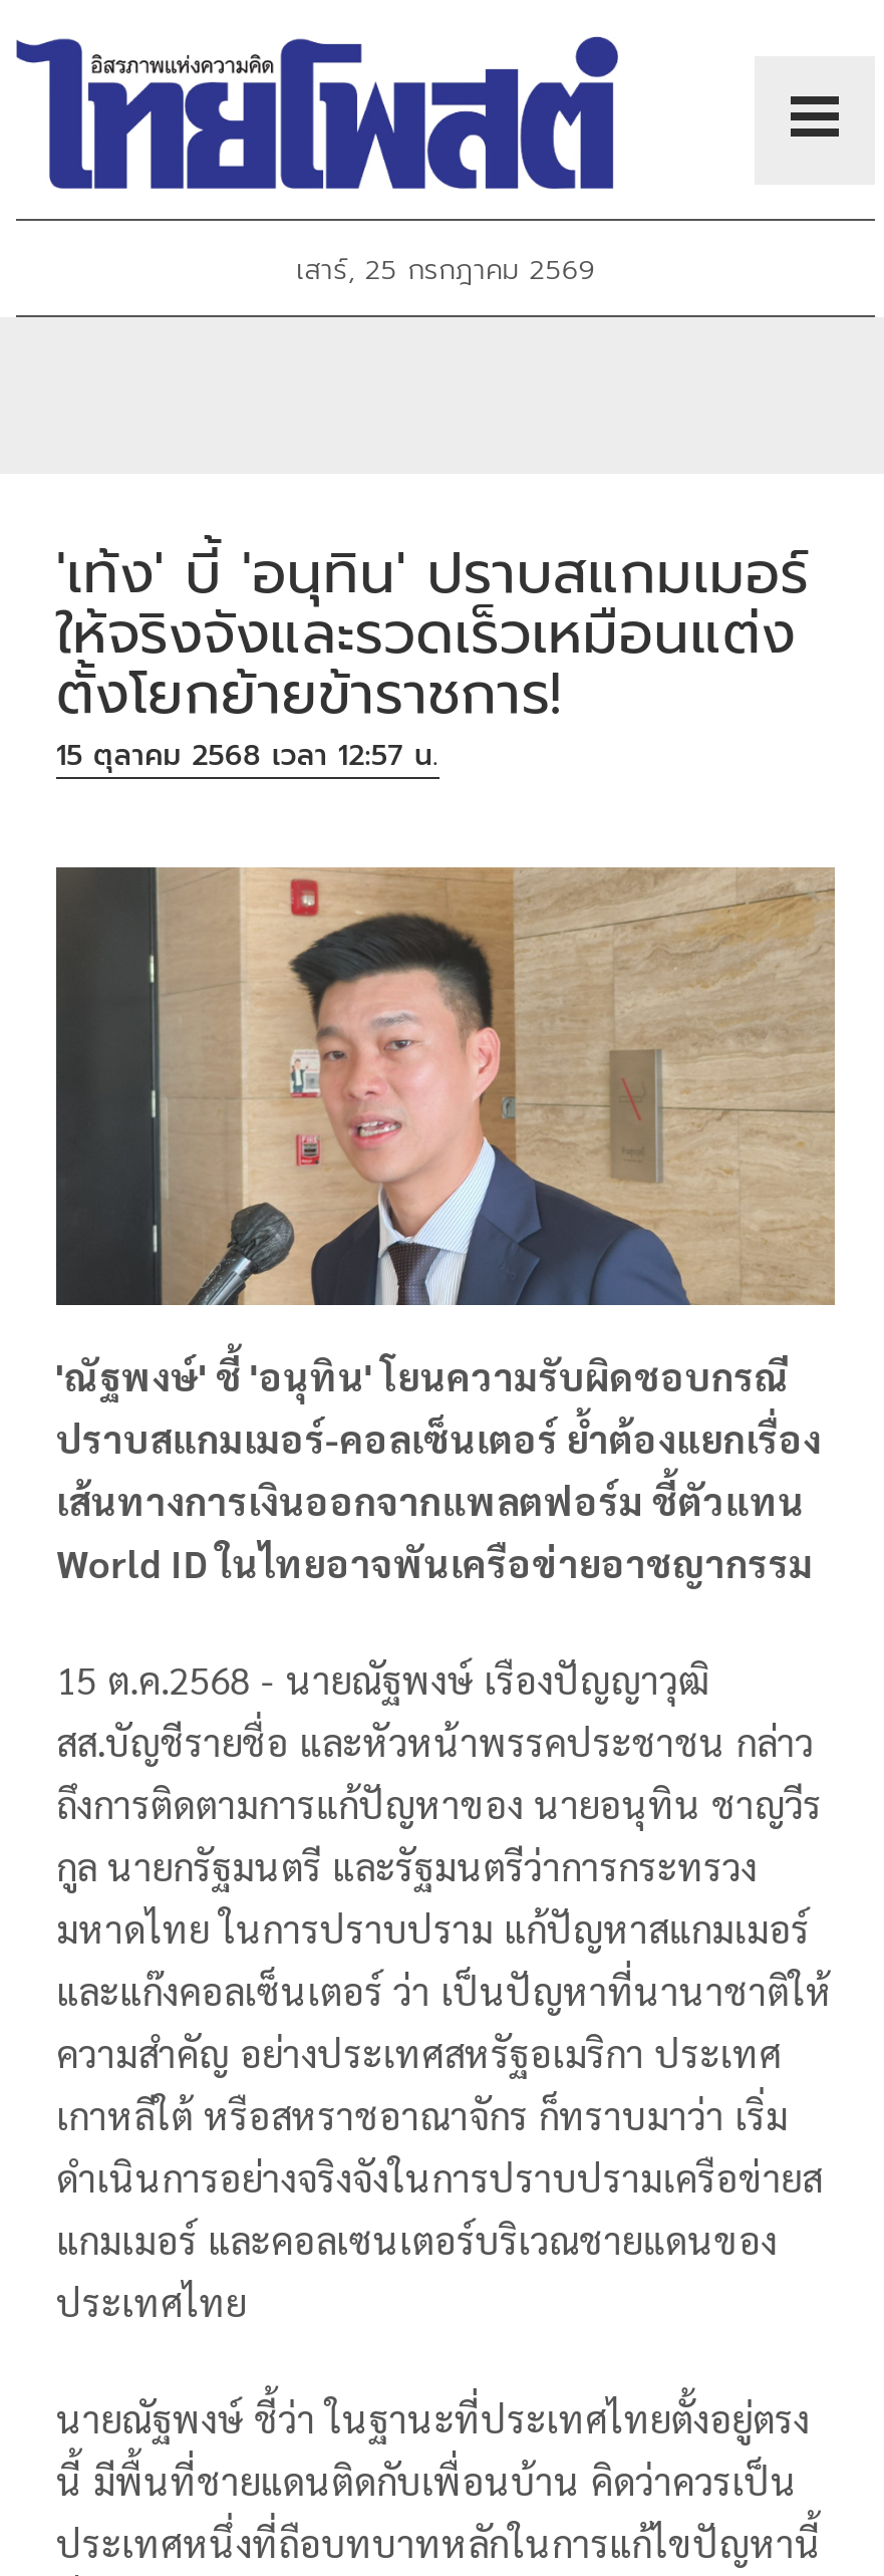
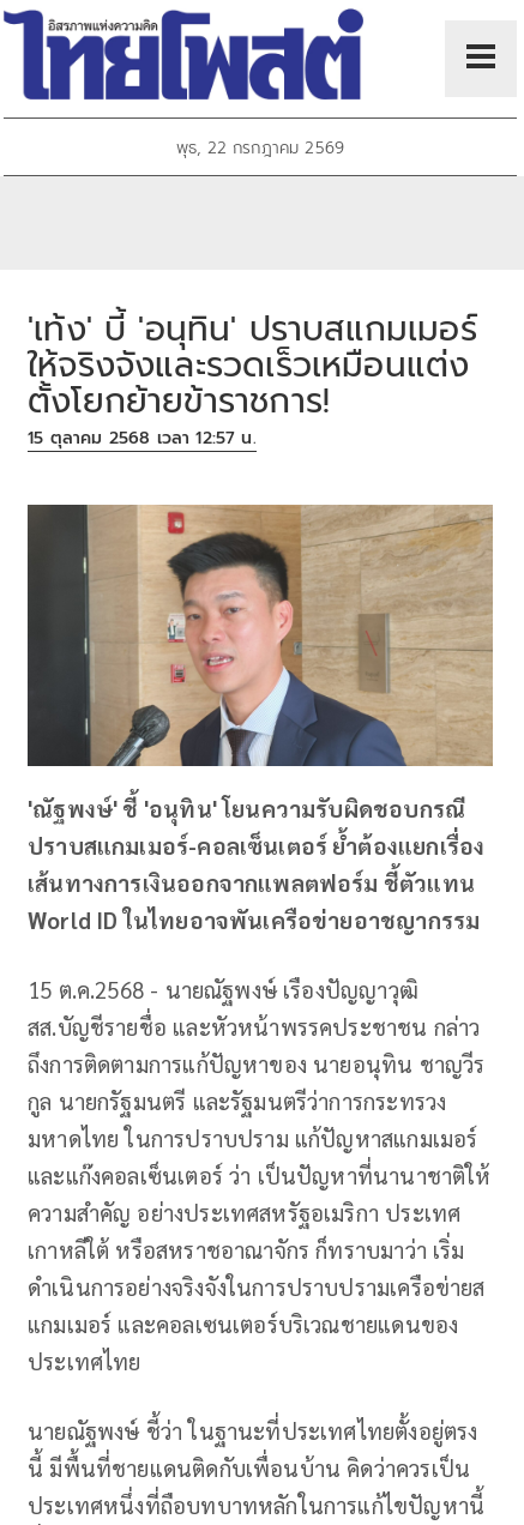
- เสาร์, 25 กรกฎาคม 2569
+ พุธ, 22 กรกฎาคม 2569
